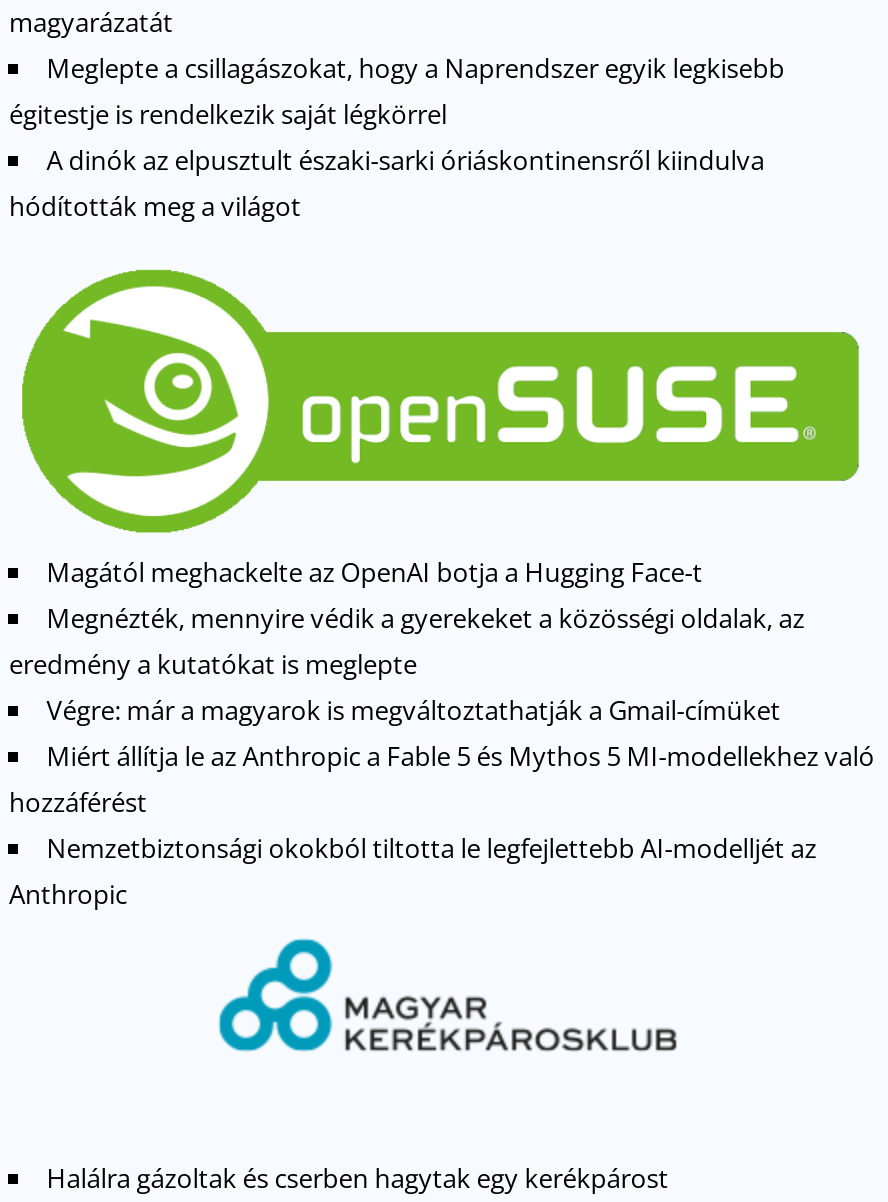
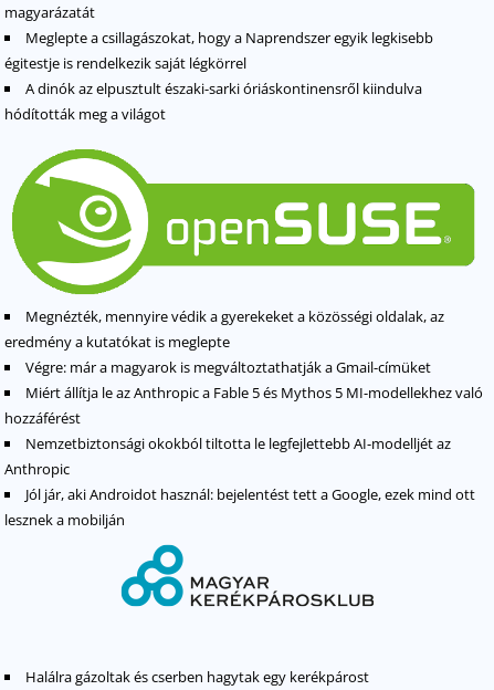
- Magától meghackelte az OpenAI botja a Hugging Face-t

moved up: Megnézték, mennyire védik a gyerekeket a közösségi oldalak, az | eredmény a kutatókat is meglepte | Végre: már a magyarok is megváltoztathatják a Gmail-címüket | Miért állítja le az Anthropic a Fable 5 és Mythos 5 MI-modellekhez való | hozzáférést | Nemzetbiztonsági okokból tiltotta le legfejlettebb AI-modelljét az | Anthropic

+ Jól jár, aki Androidot használ: bejelentést tett a Google, ezek mind ott
+ lesznek a mobilján
